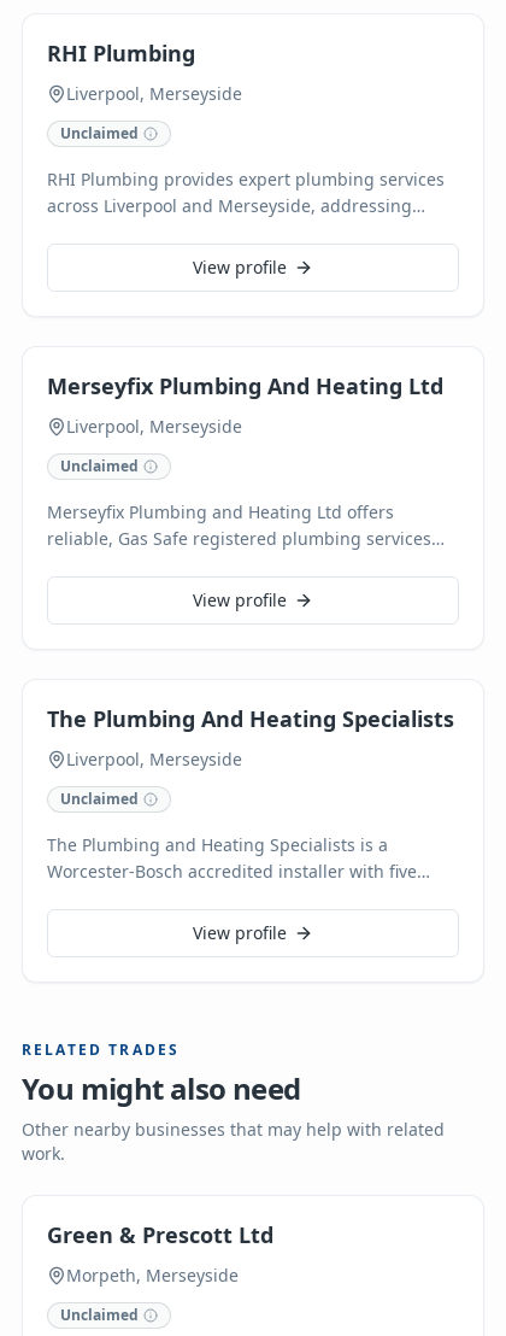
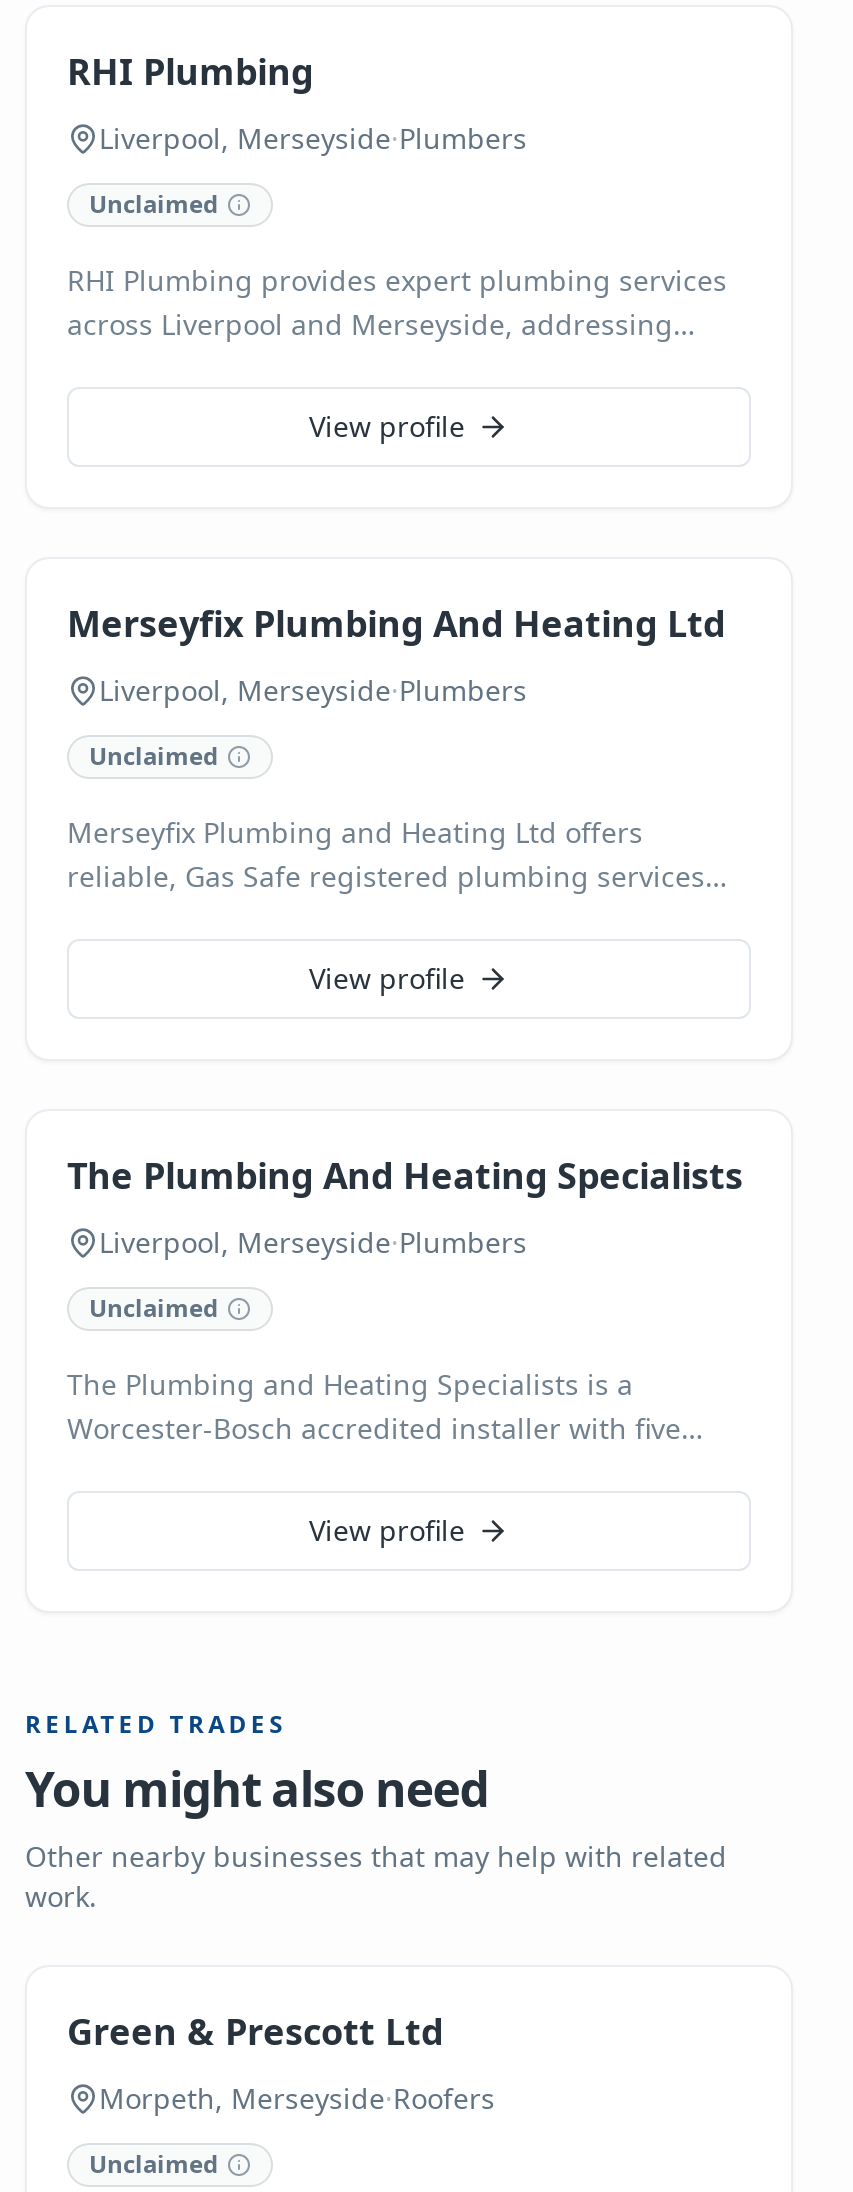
- Liverpool, Merseyside
+ Liverpool, Merseyside·Plumbers

- Liverpool, Merseyside
+ Liverpool, Merseyside·Plumbers

- Liverpool, Merseyside
+ Liverpool, Merseyside·Plumbers

- Morpeth, Merseyside
+ Morpeth, Merseyside·Roofers
